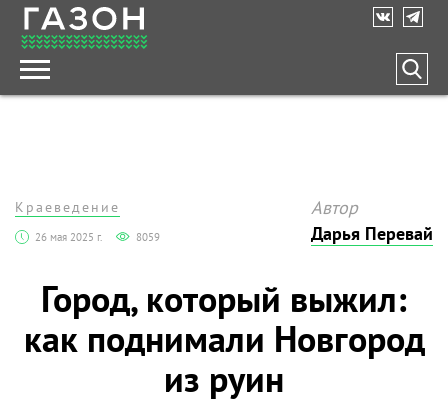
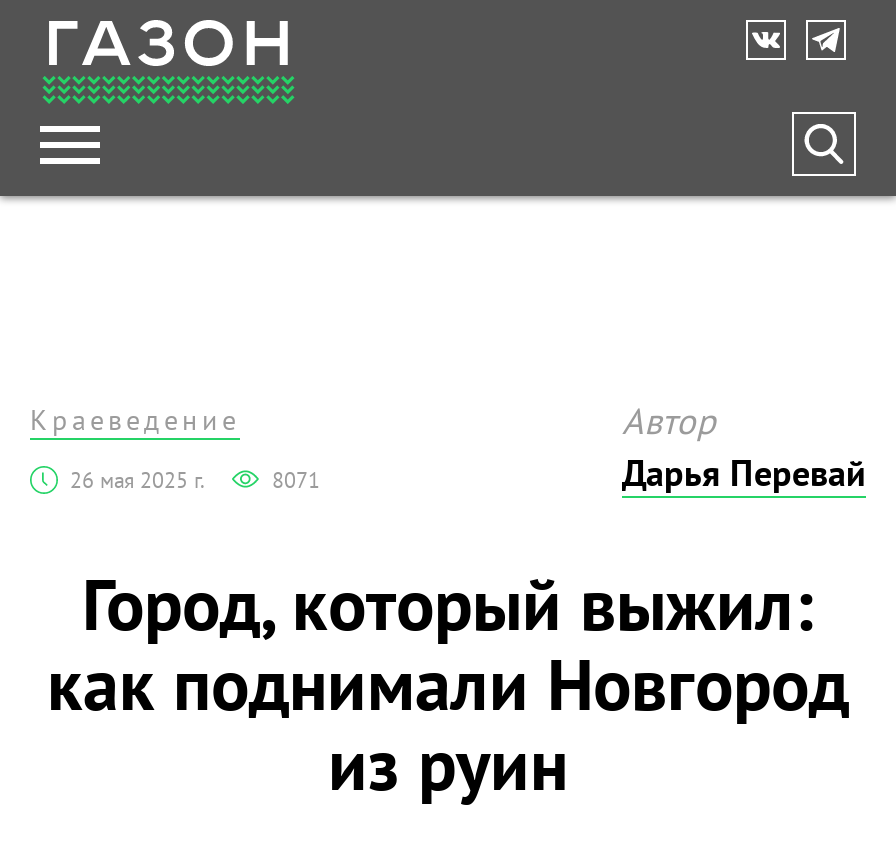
- 8059
+ 8071
